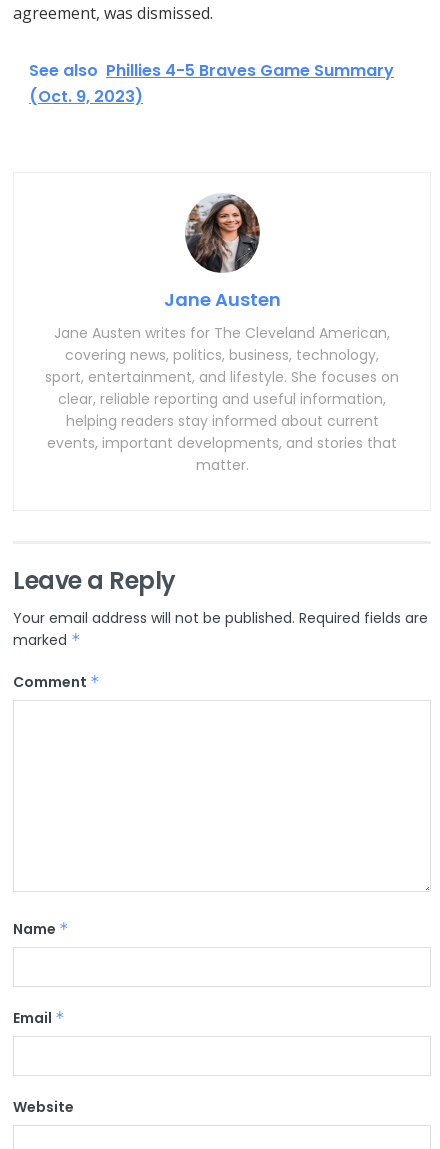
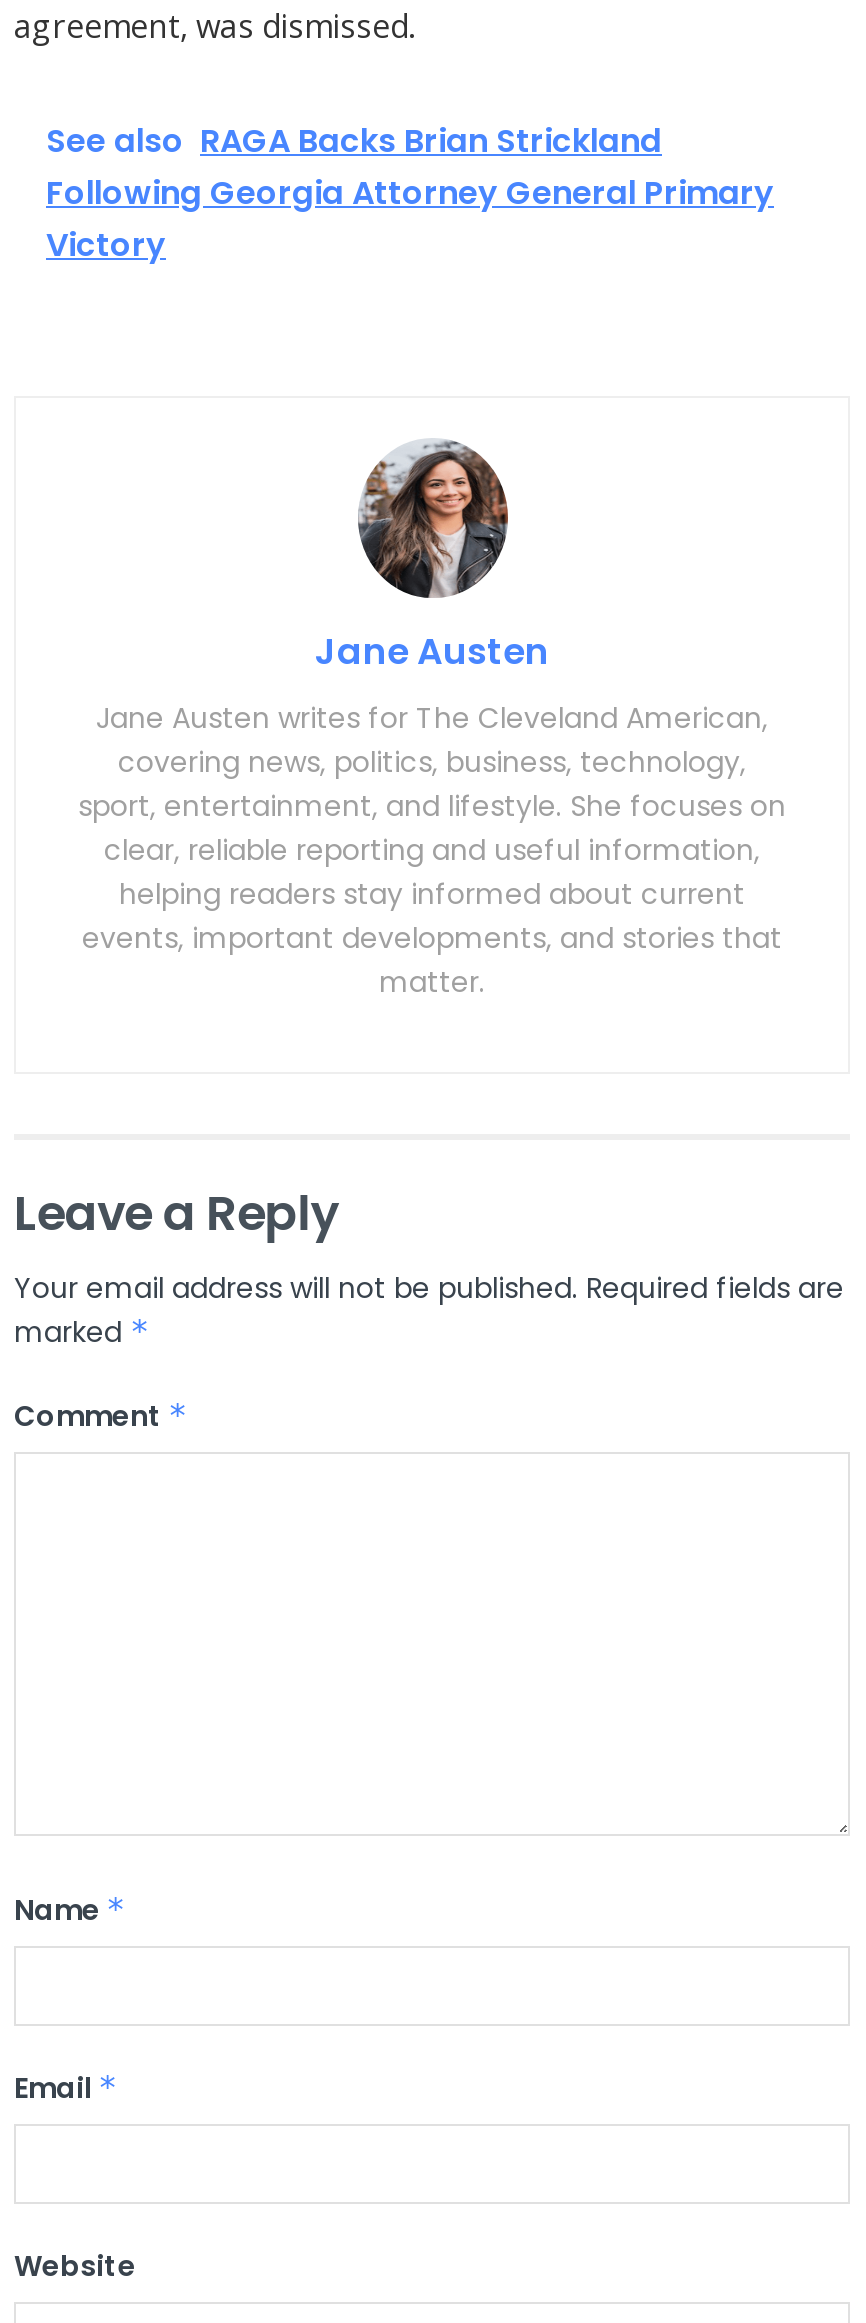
- See also Phillies 4-5 Braves Game Summary
- (Oct. 9, 2023)
+ See also RAGA Backs Brian Strickland
+ Following Georgia Attorney General Primary
+ Victory
